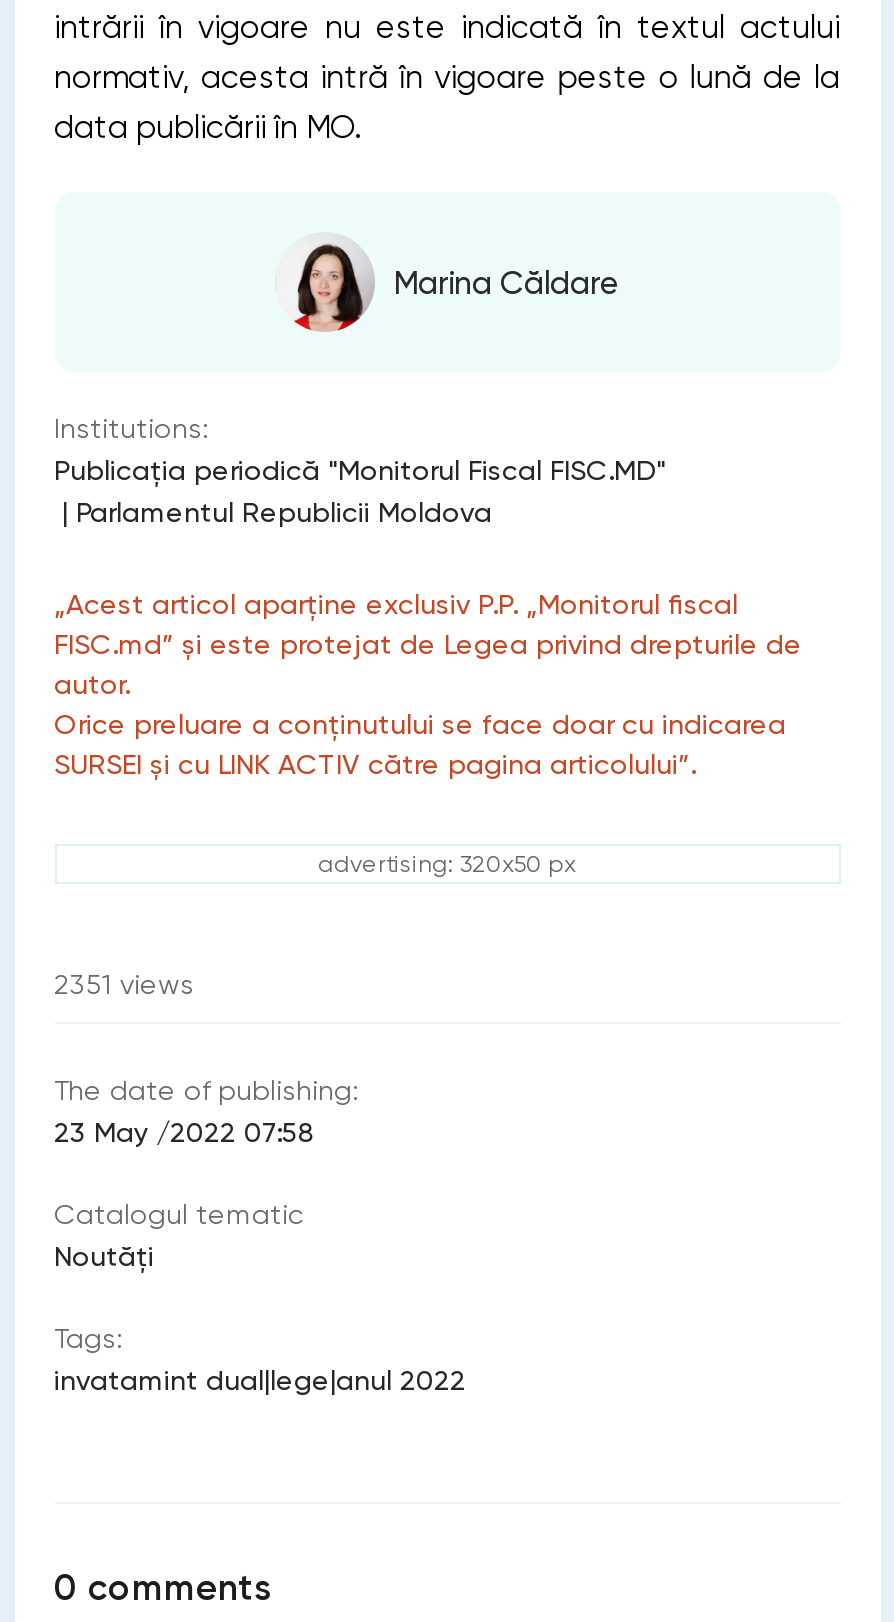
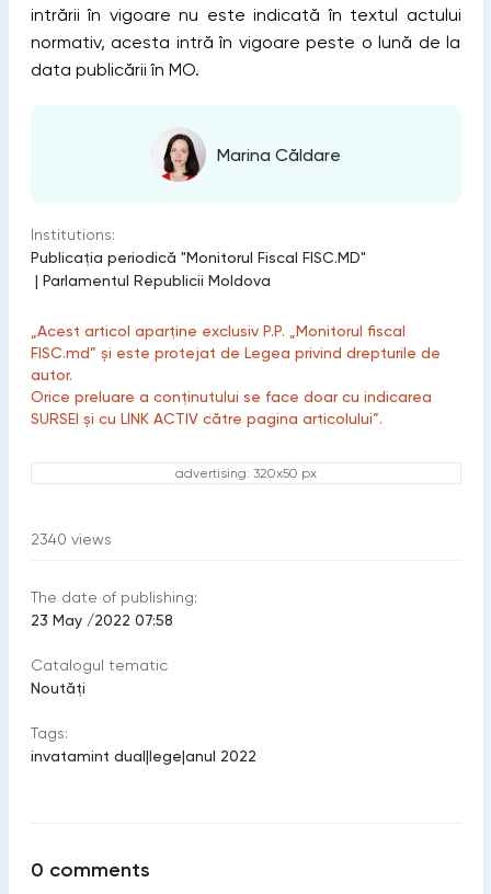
- 2351 views
+ 2340 views
